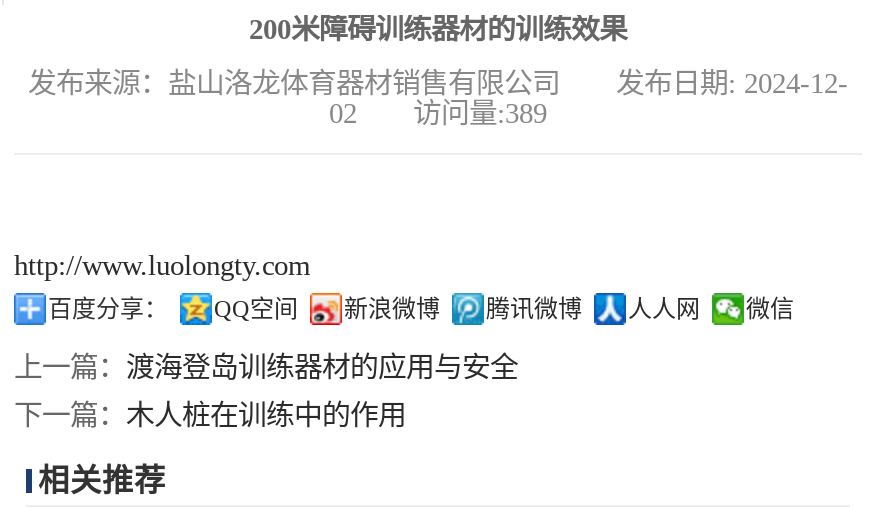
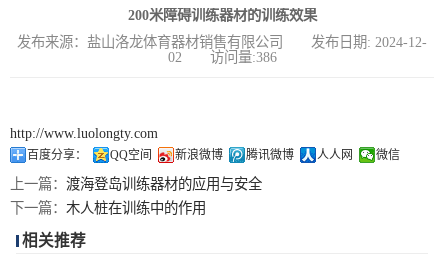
- 02 访问量:389
+ 02 访问量:386
